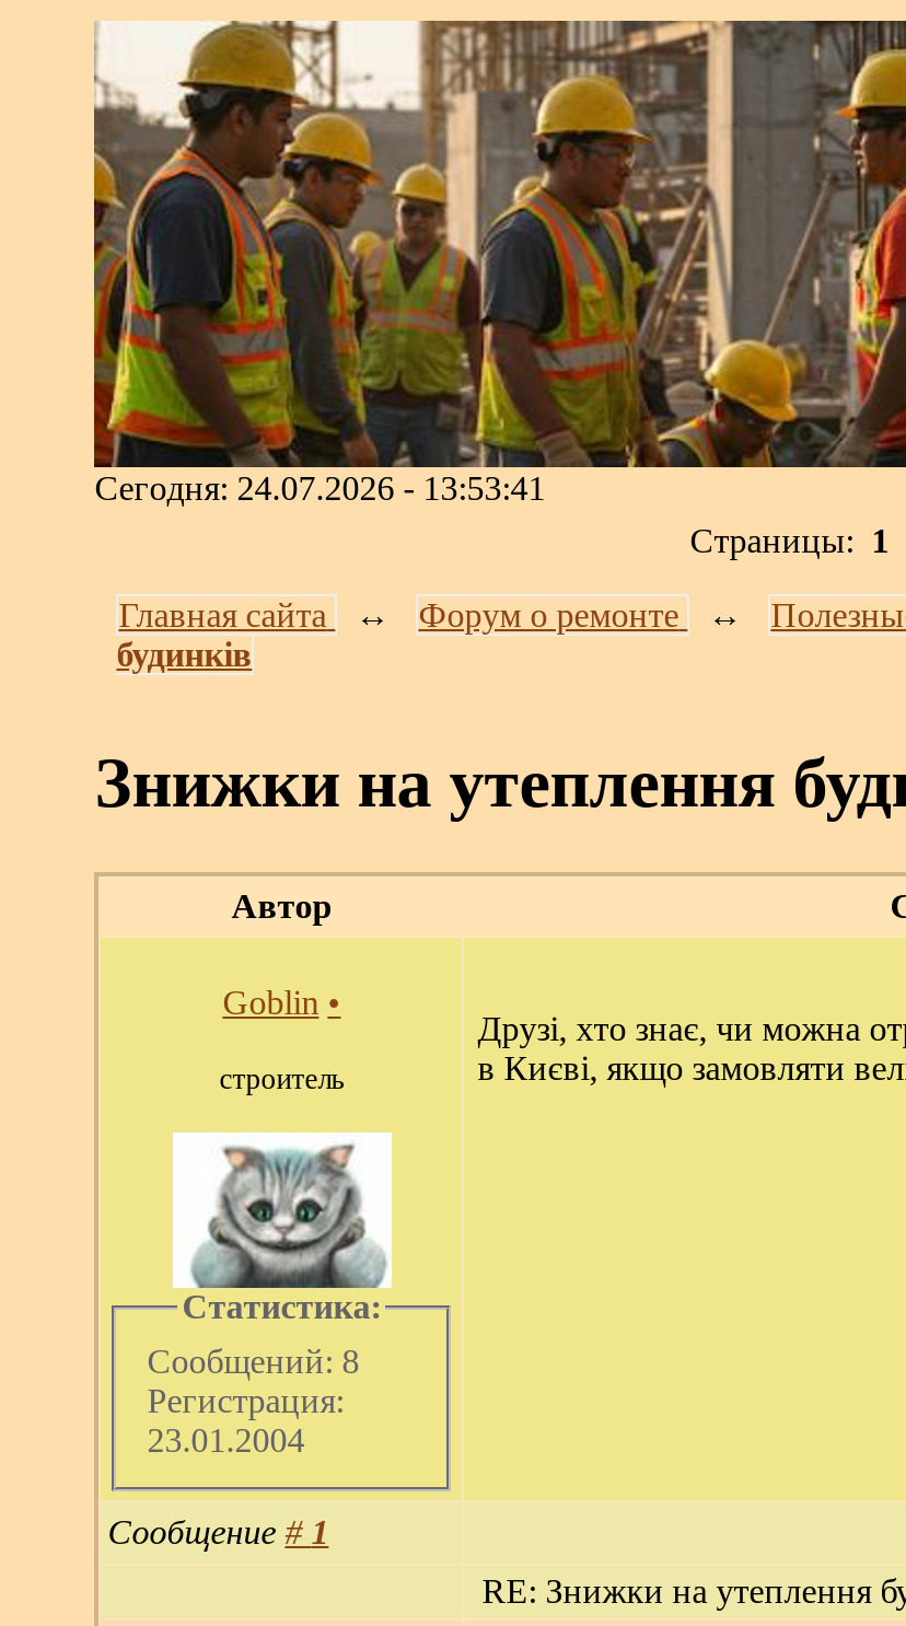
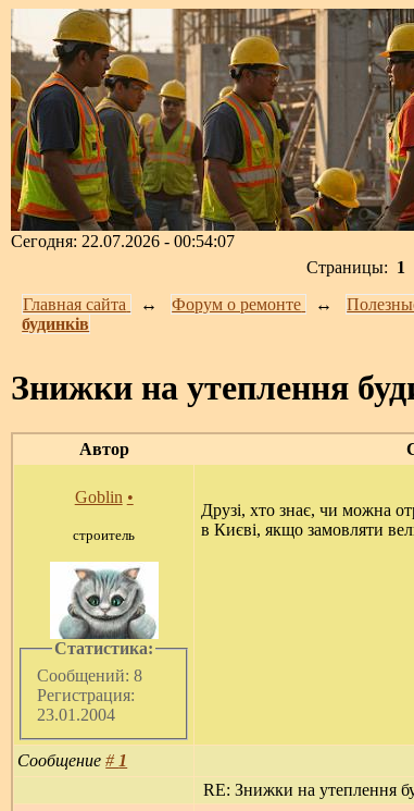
- Сегодня: 24.07.2026 - 13:53:41
+ Сегодня: 22.07.2026 - 00:54:07
